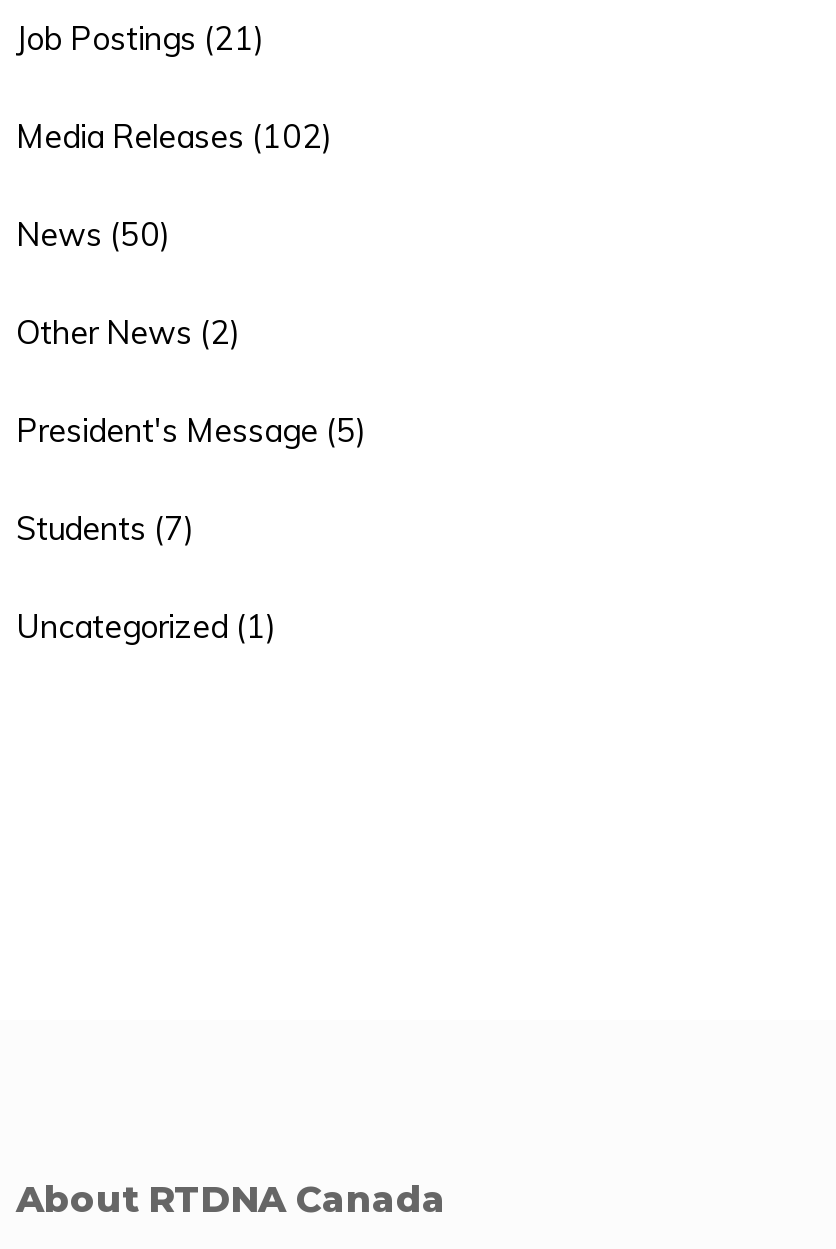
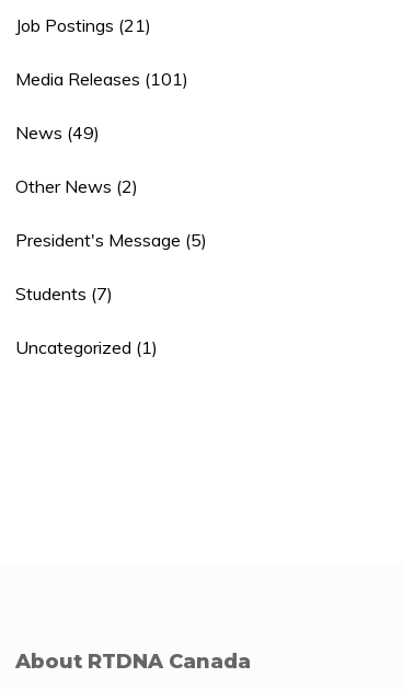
- Media Releases (102)
+ Media Releases (101)

- News (50)
+ News (49)
